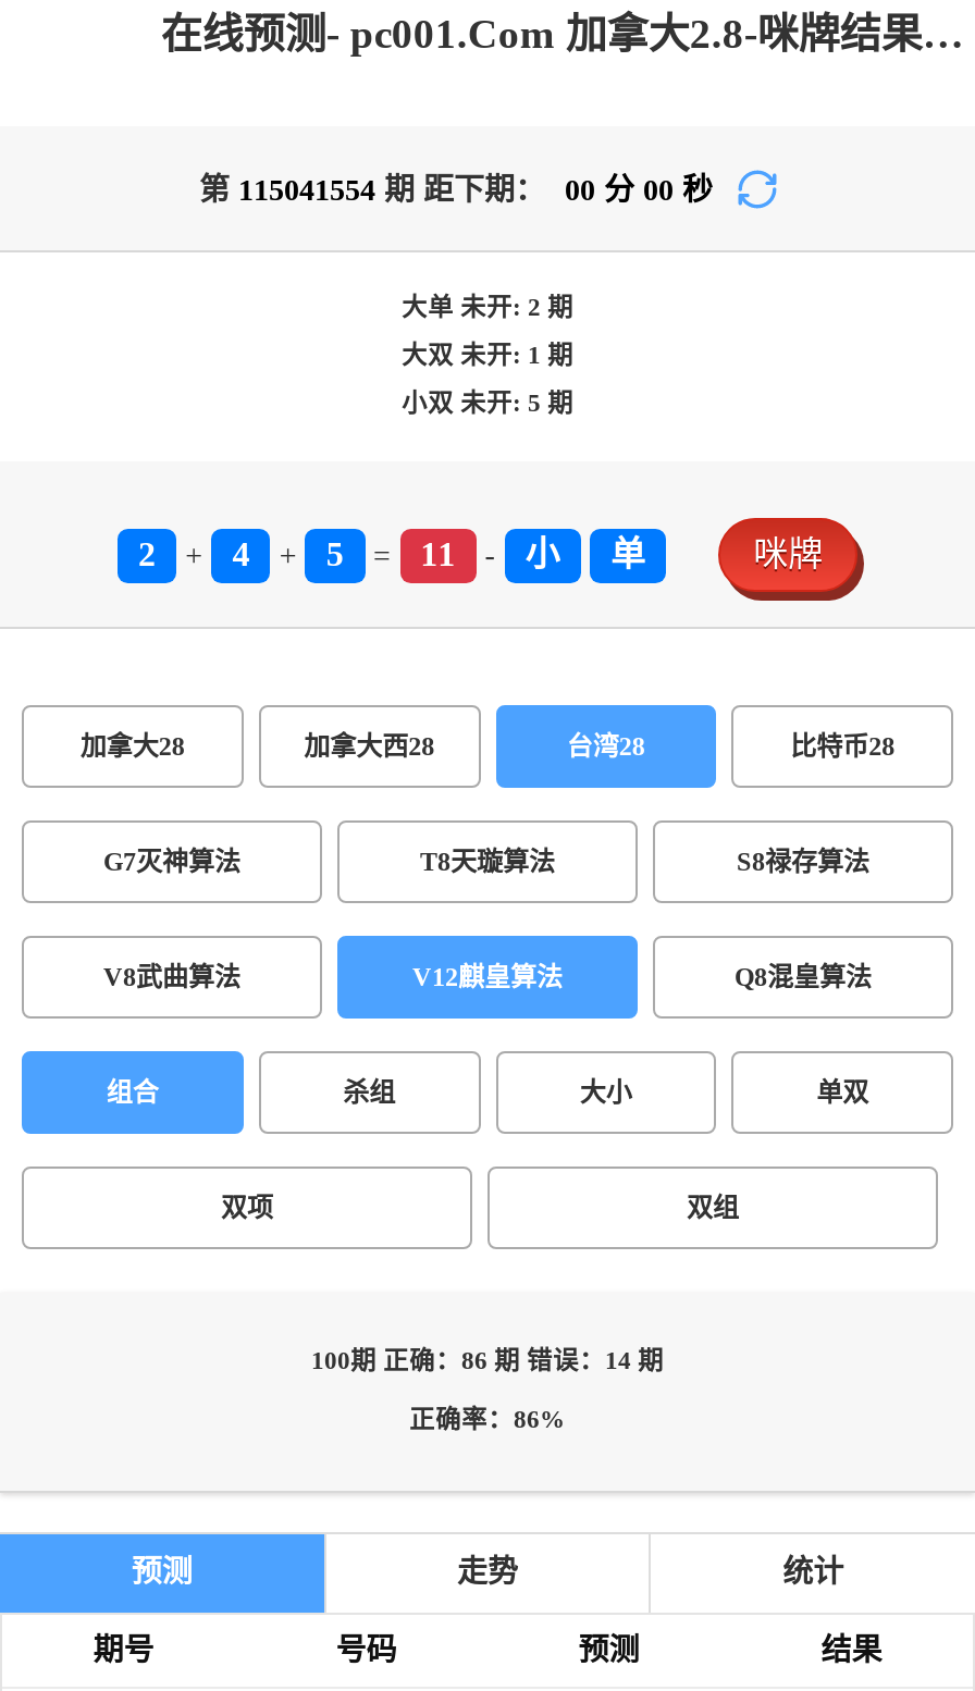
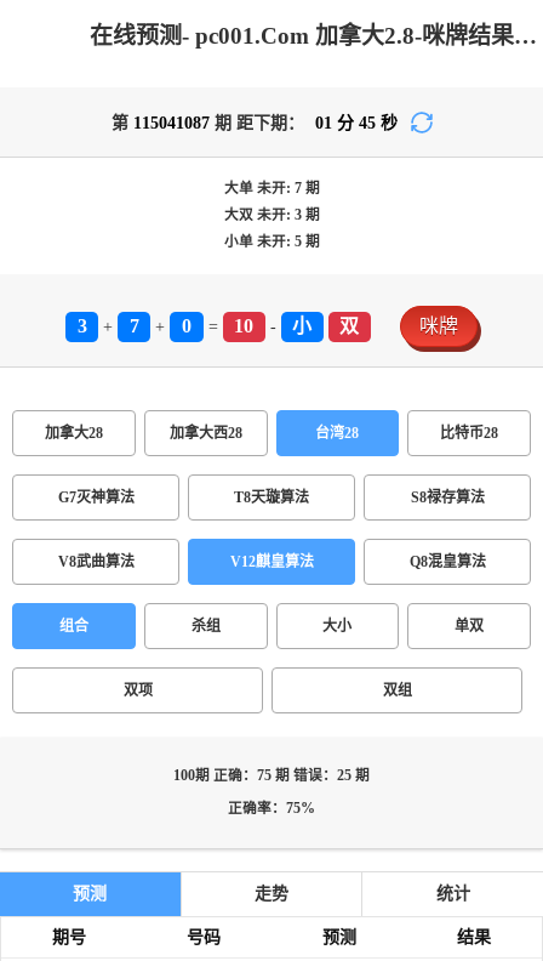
- 第115041554期 距下期： 00分 00秒
+ 第115041087期 距下期： 01分 45秒

- 大单未开: 2期
+ 大单未开: 7期

- 大双未开: 1期
+ 大双未开: 3期

- 小双未开: 5期
+ 小单未开: 5期

- 2
+ 3

- 4
+ 7

- 5
+ 0

- 11
+ 10

- 单
+ 双

- 100期 正确：86 期 错误：14 期
+ 100期 正确：75 期 错误：25 期

- 正确率：86%
+ 正确率：75%
